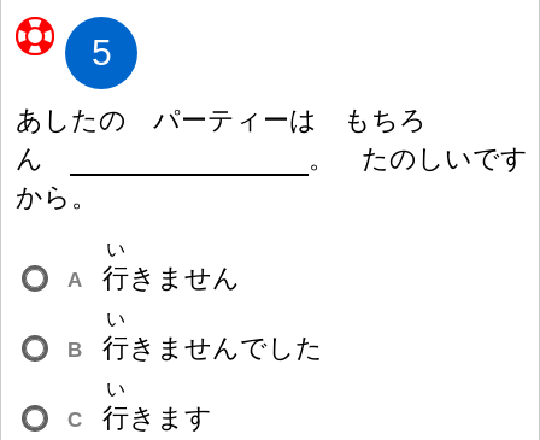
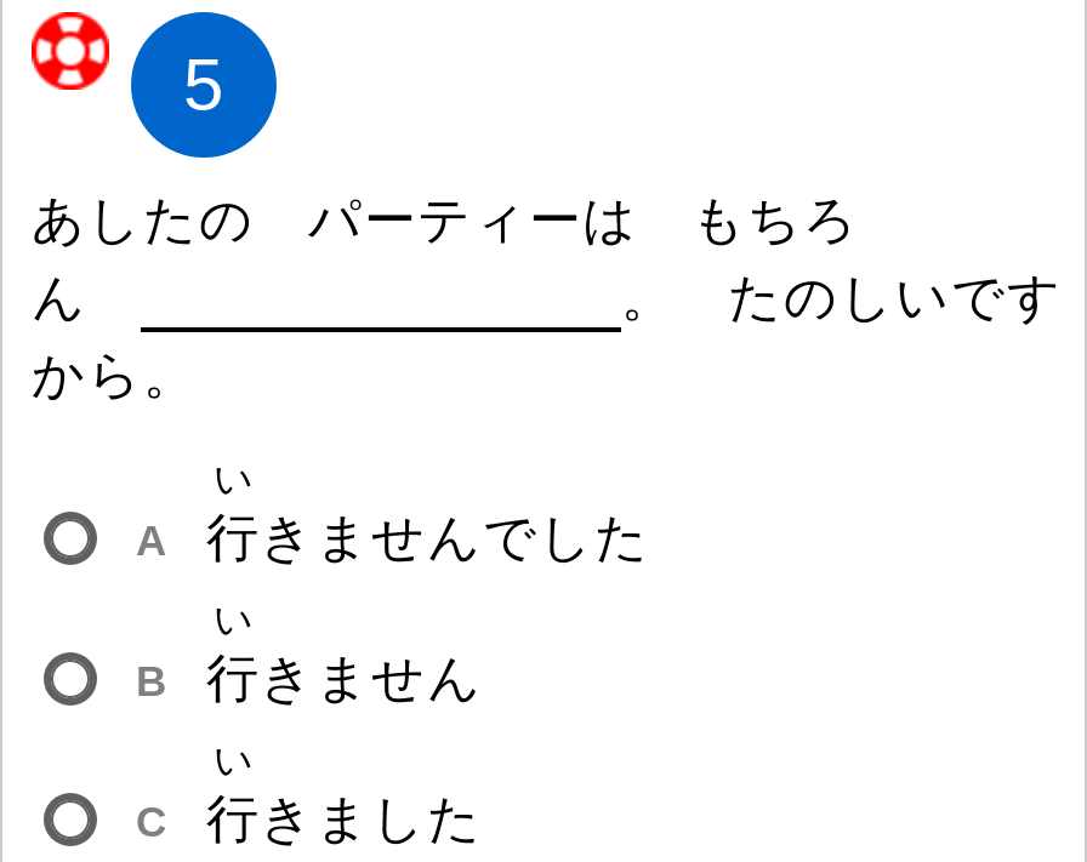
moved down: きません

moved up: きませんでした

- きます
+ きました
